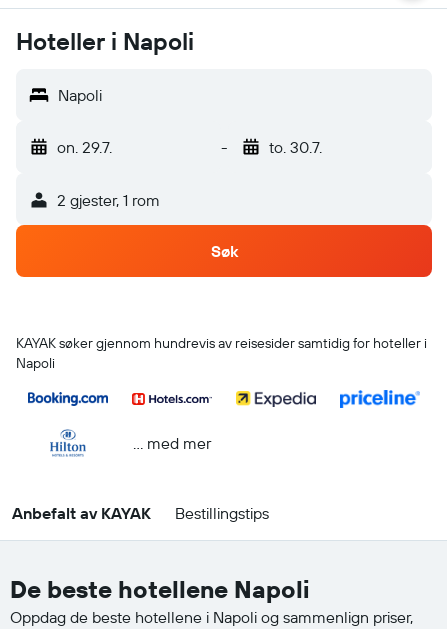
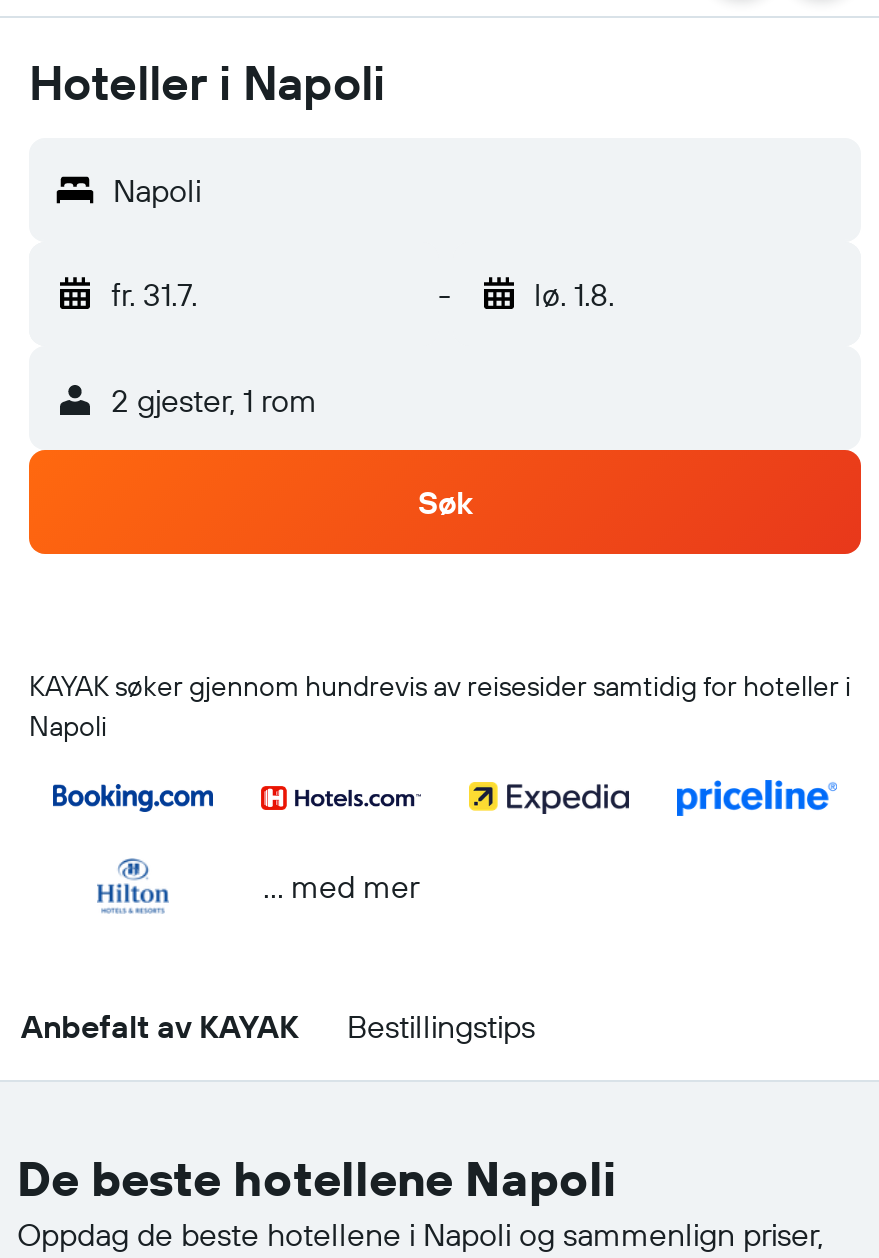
- on. 29.7.
+ fr. 31.7.

- to. 30.7.
+ lø. 1.8.
